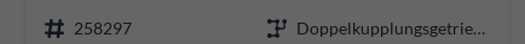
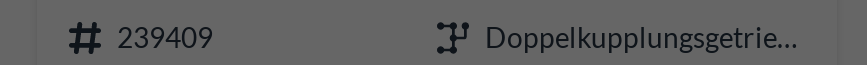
- 258297
+ 239409
